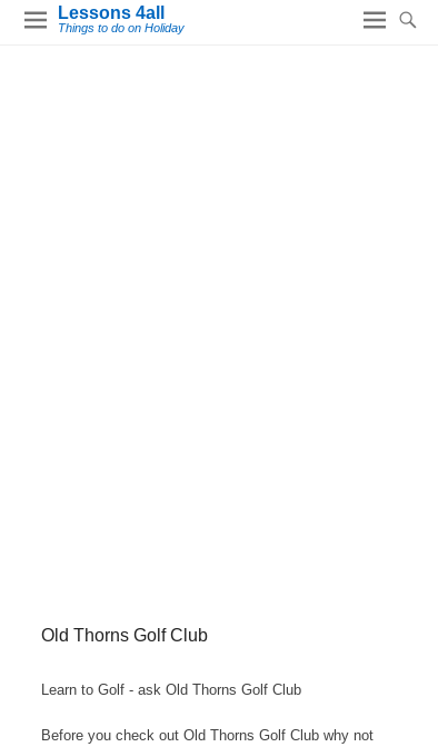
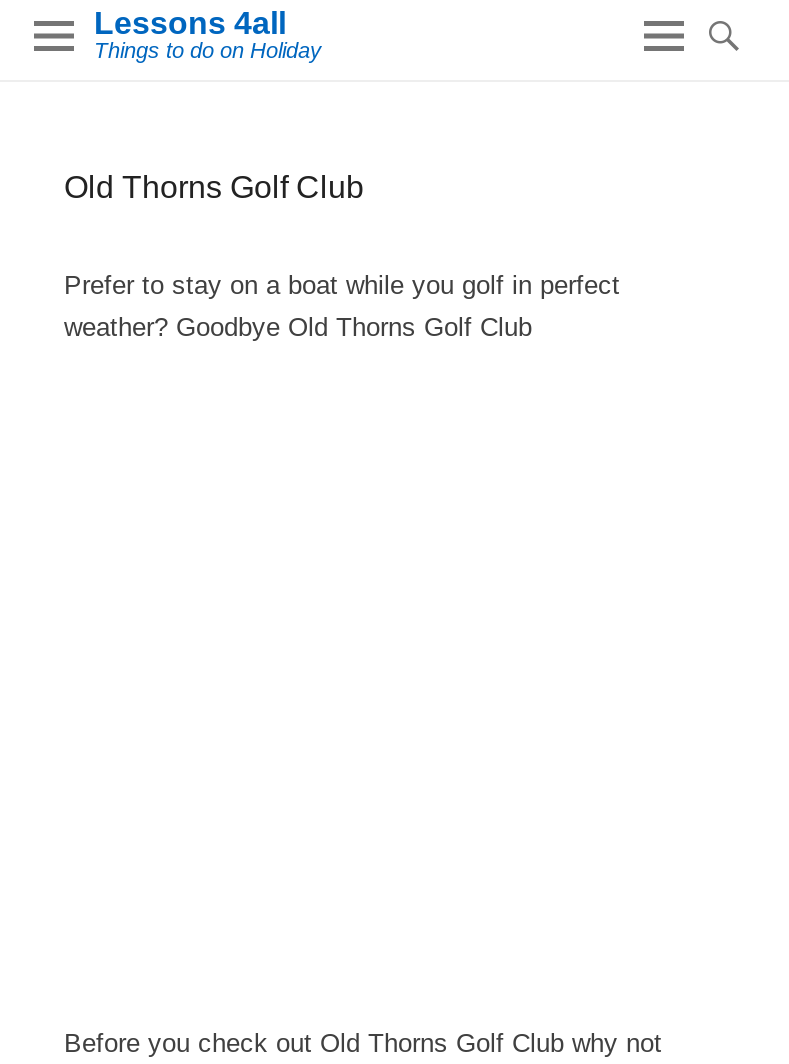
moved up: Old Thorns Golf Club

- Learn to Golf - ask Old Thorns Golf Club
+ Prefer to stay on a boat while you golf in perfect
+ weather? Goodbye Old Thorns Golf Club
